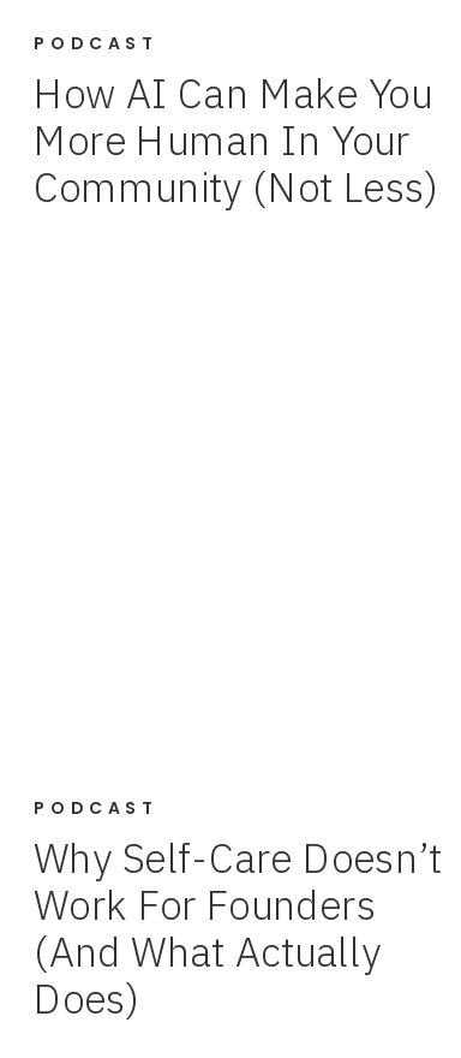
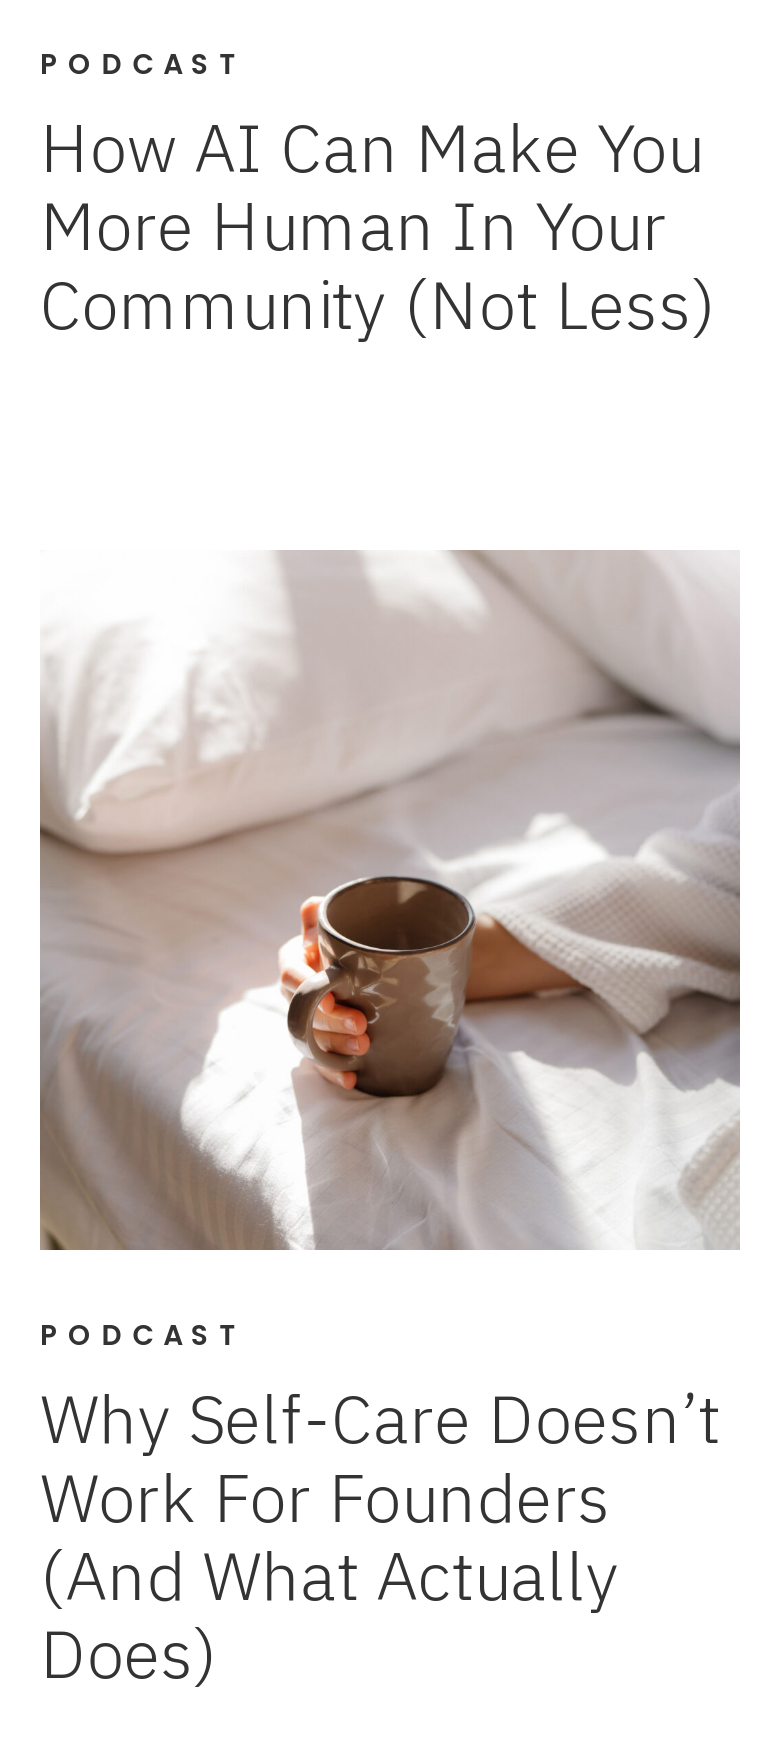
+ [image]
